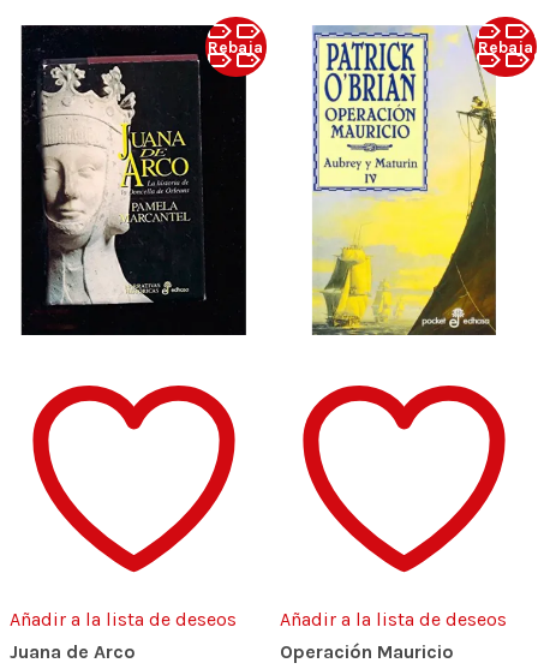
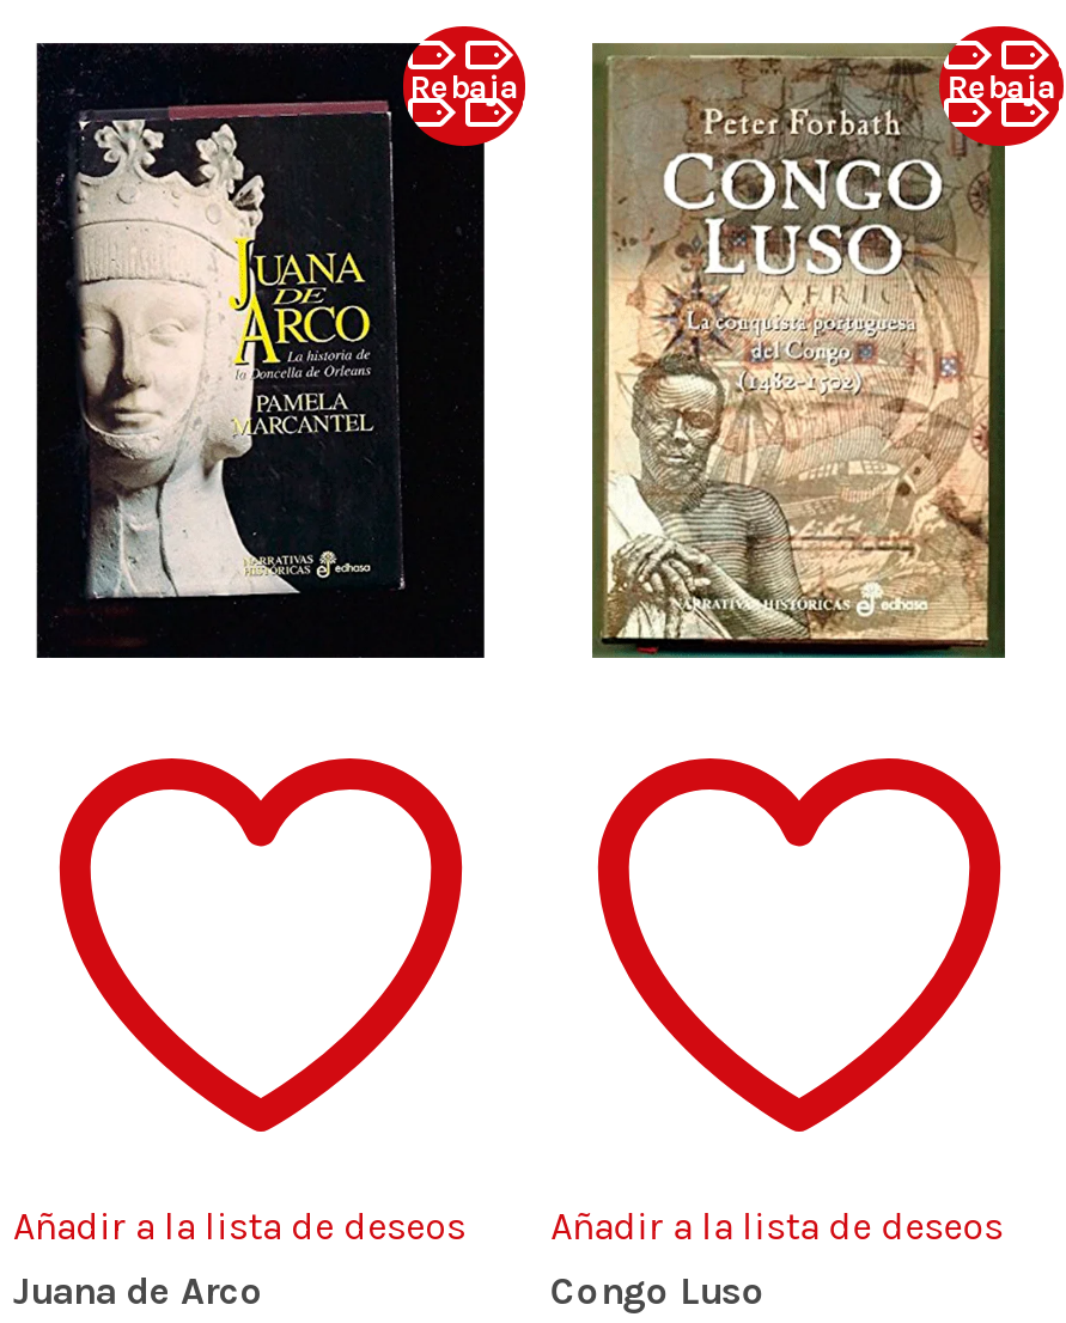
- [image]
+ [image]

- Operación Mauricio
+ Congo Luso
